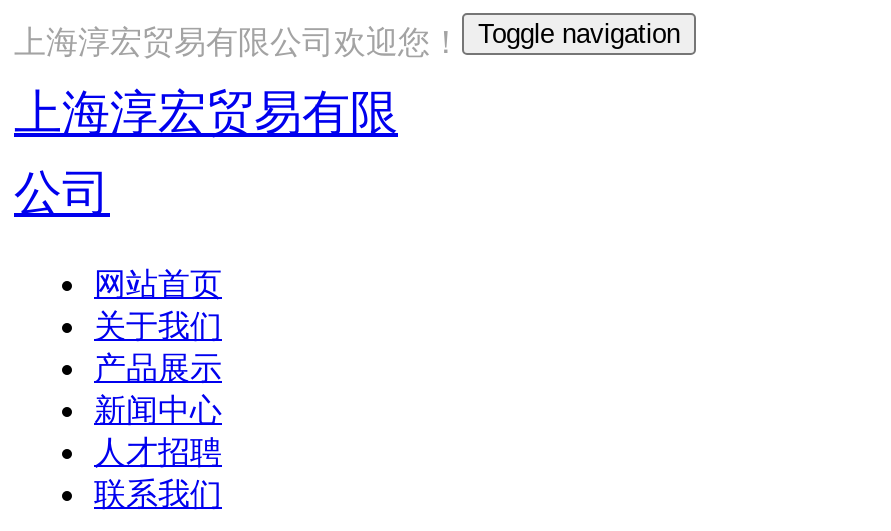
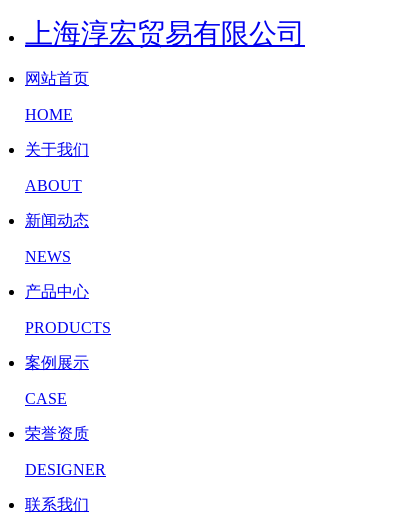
- 上海淳宏贸易有限公司欢迎您！ Toggle navigation
- 上海淳宏贸易有限
- 公司
+ 上海淳宏贸易有限公司

moved up: 网站首页

+ HOME

- 产品展示
- 新闻中心
- 人才招聘
+ ABOUT
+ 新闻动态
+ NEWS
+ 产品中心
+ PRODUCTS
+ 案例展示
+ CASE
+ 荣誉资质
+ DESIGNER
